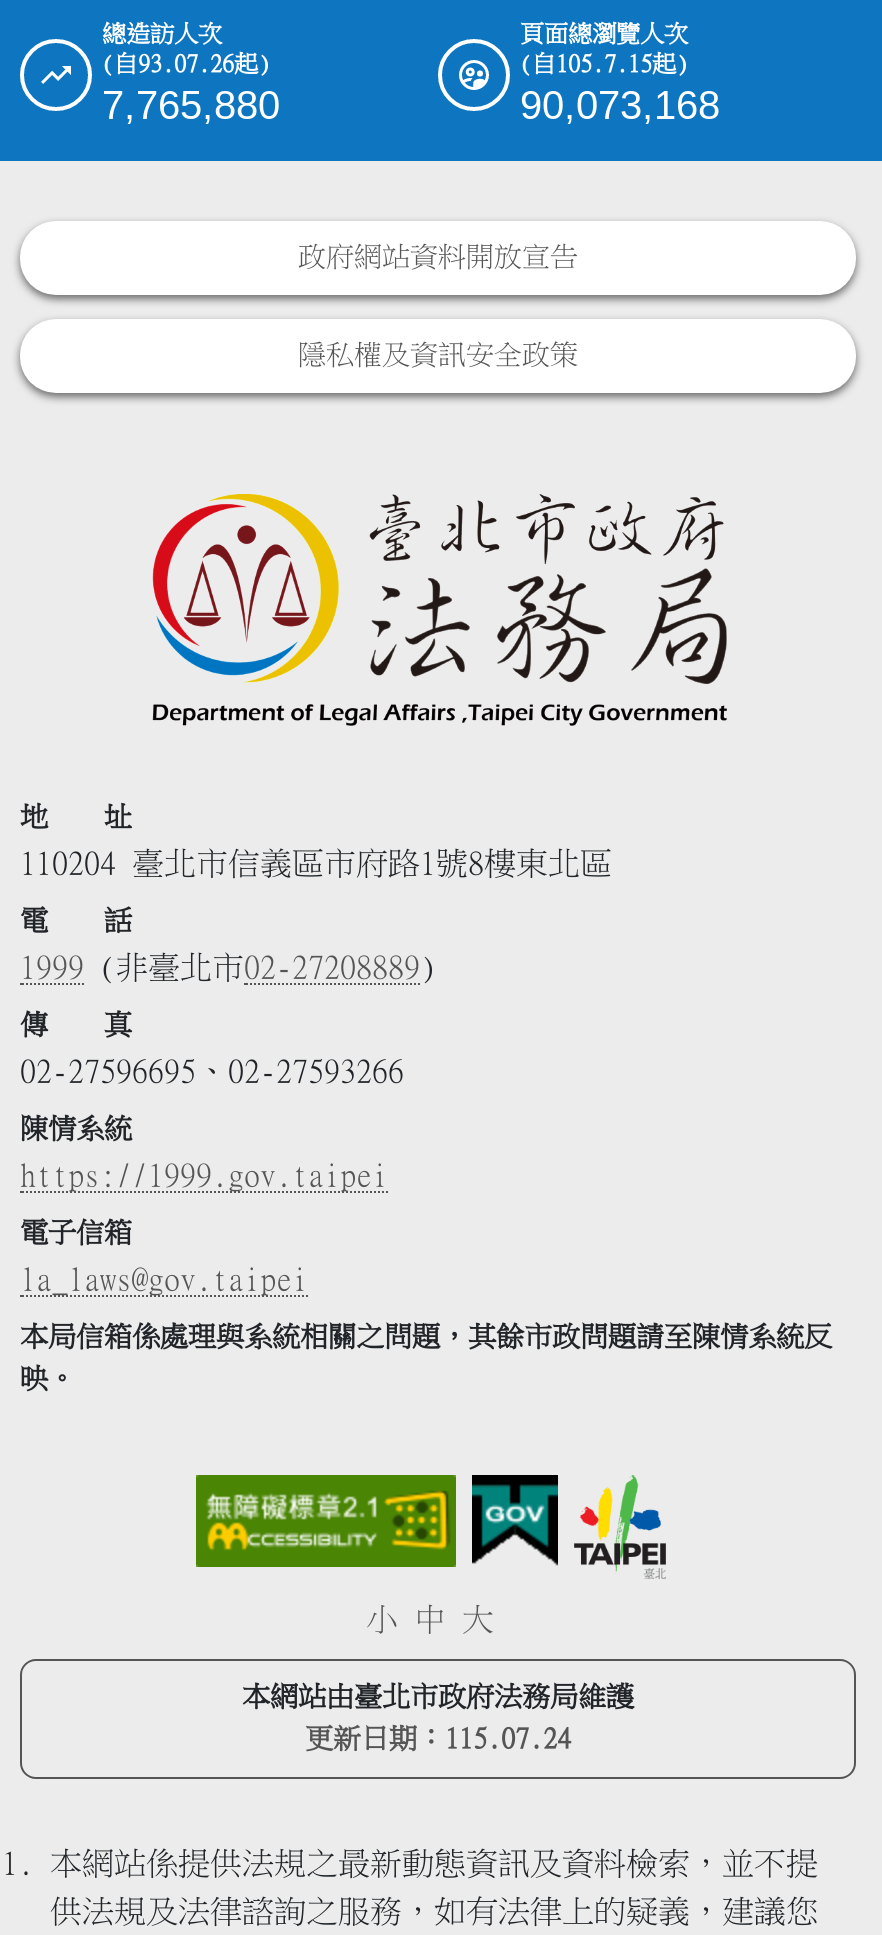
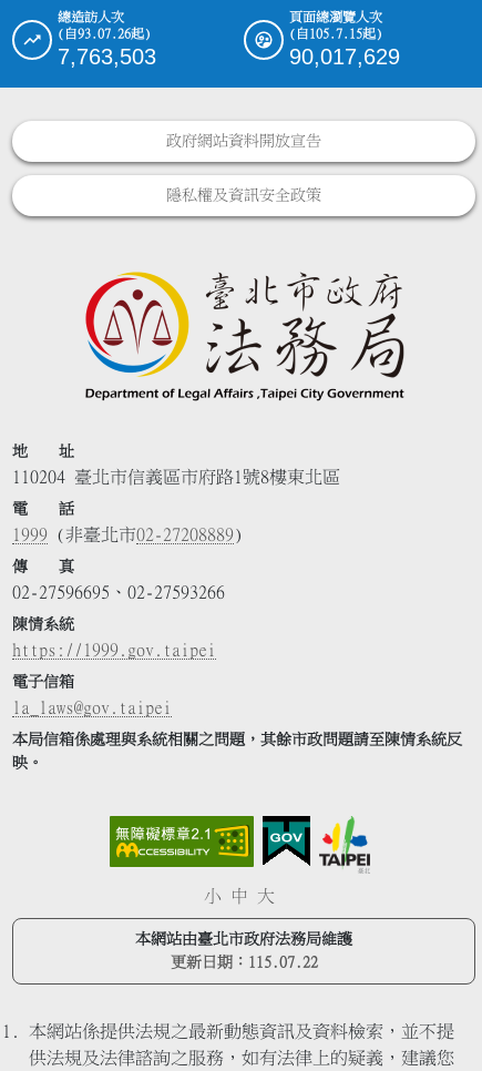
- 7,765,880
+ 7,763,503

- 90,073,168
+ 90,017,629

- 更新日期：115.07.24
+ 更新日期：115.07.22
